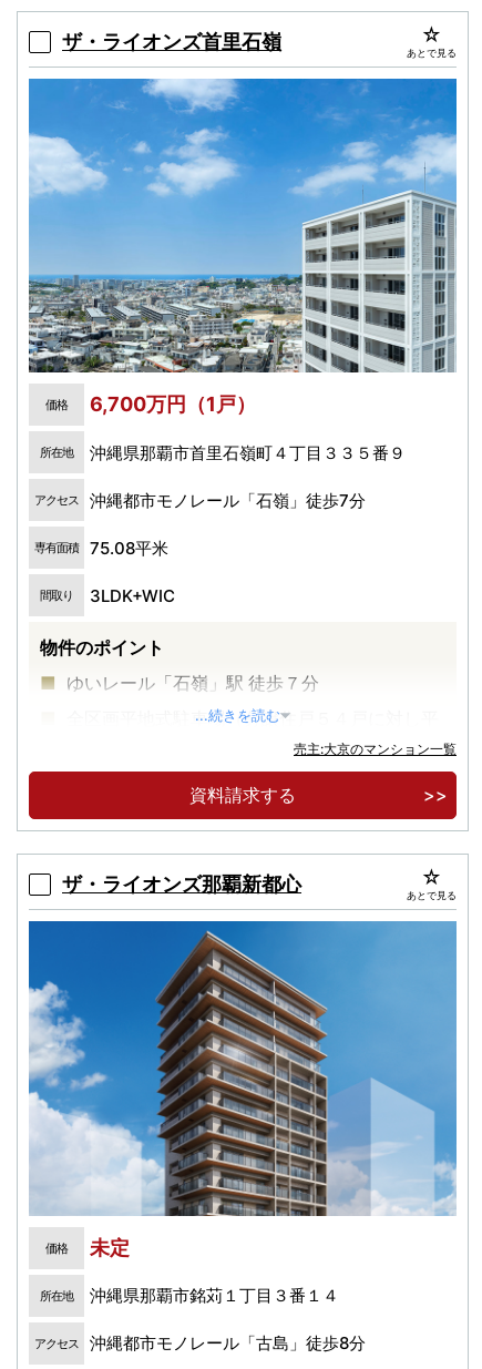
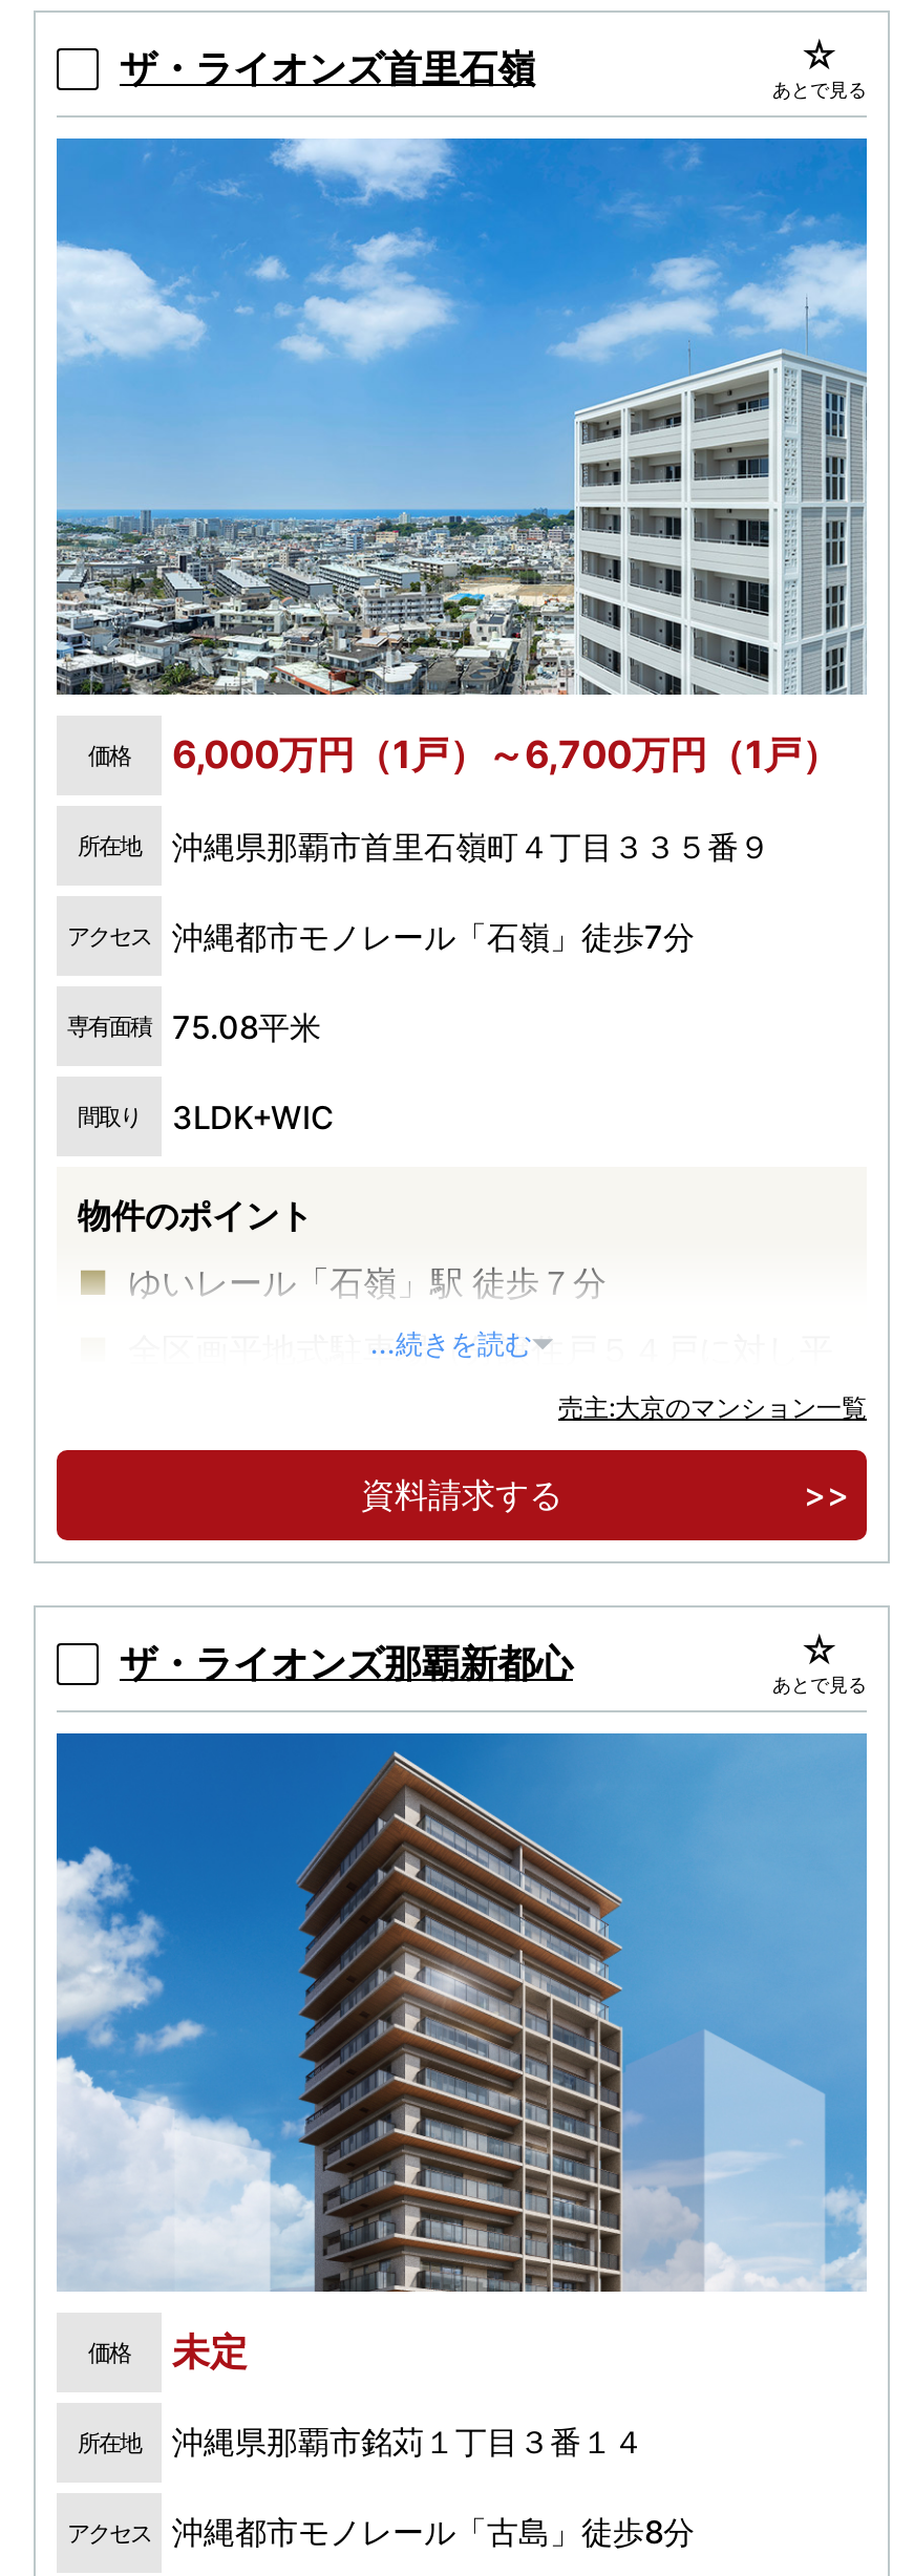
- 6,700万円（1戸）
+ 6,000万円（1戸）～6,700万円（1戸）
